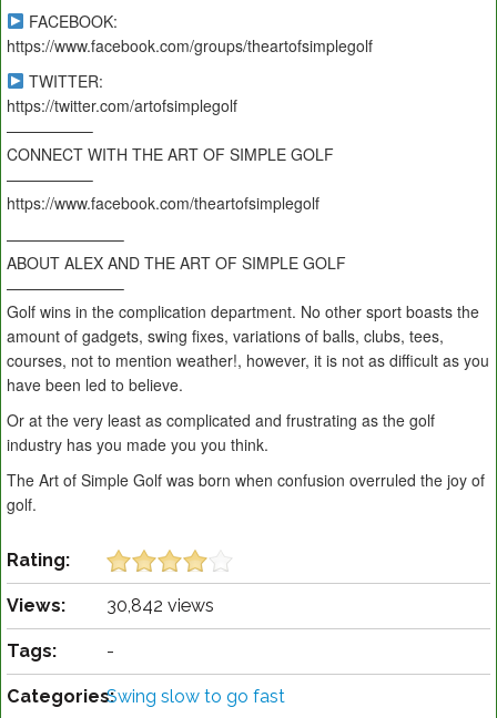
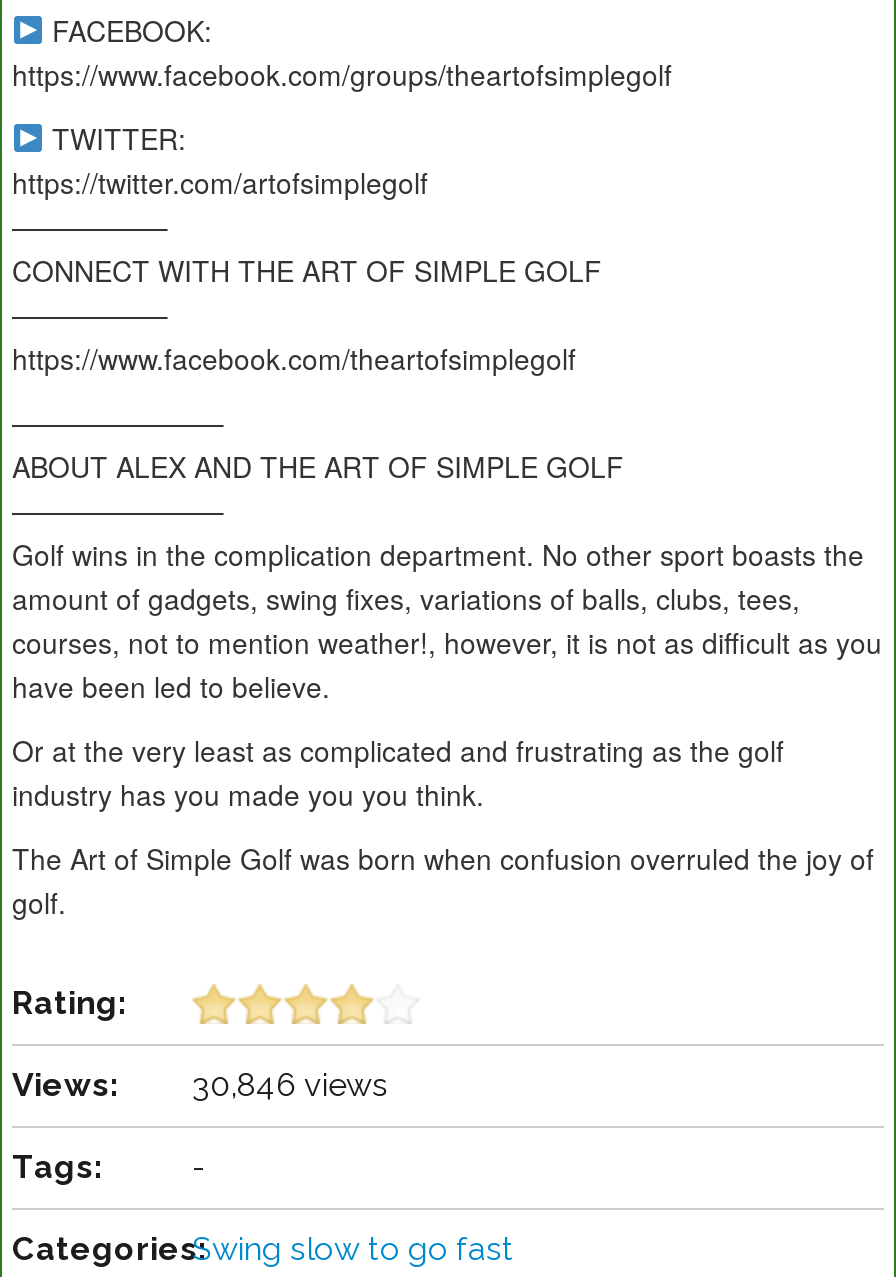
- Views: 30,842 views
+ Views: 30,846 views
